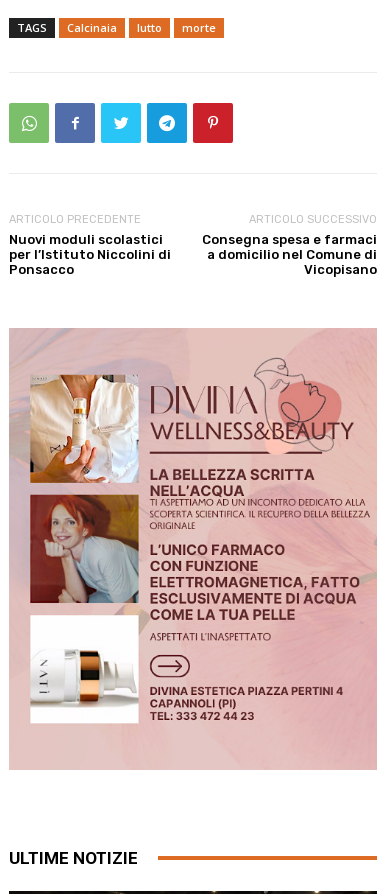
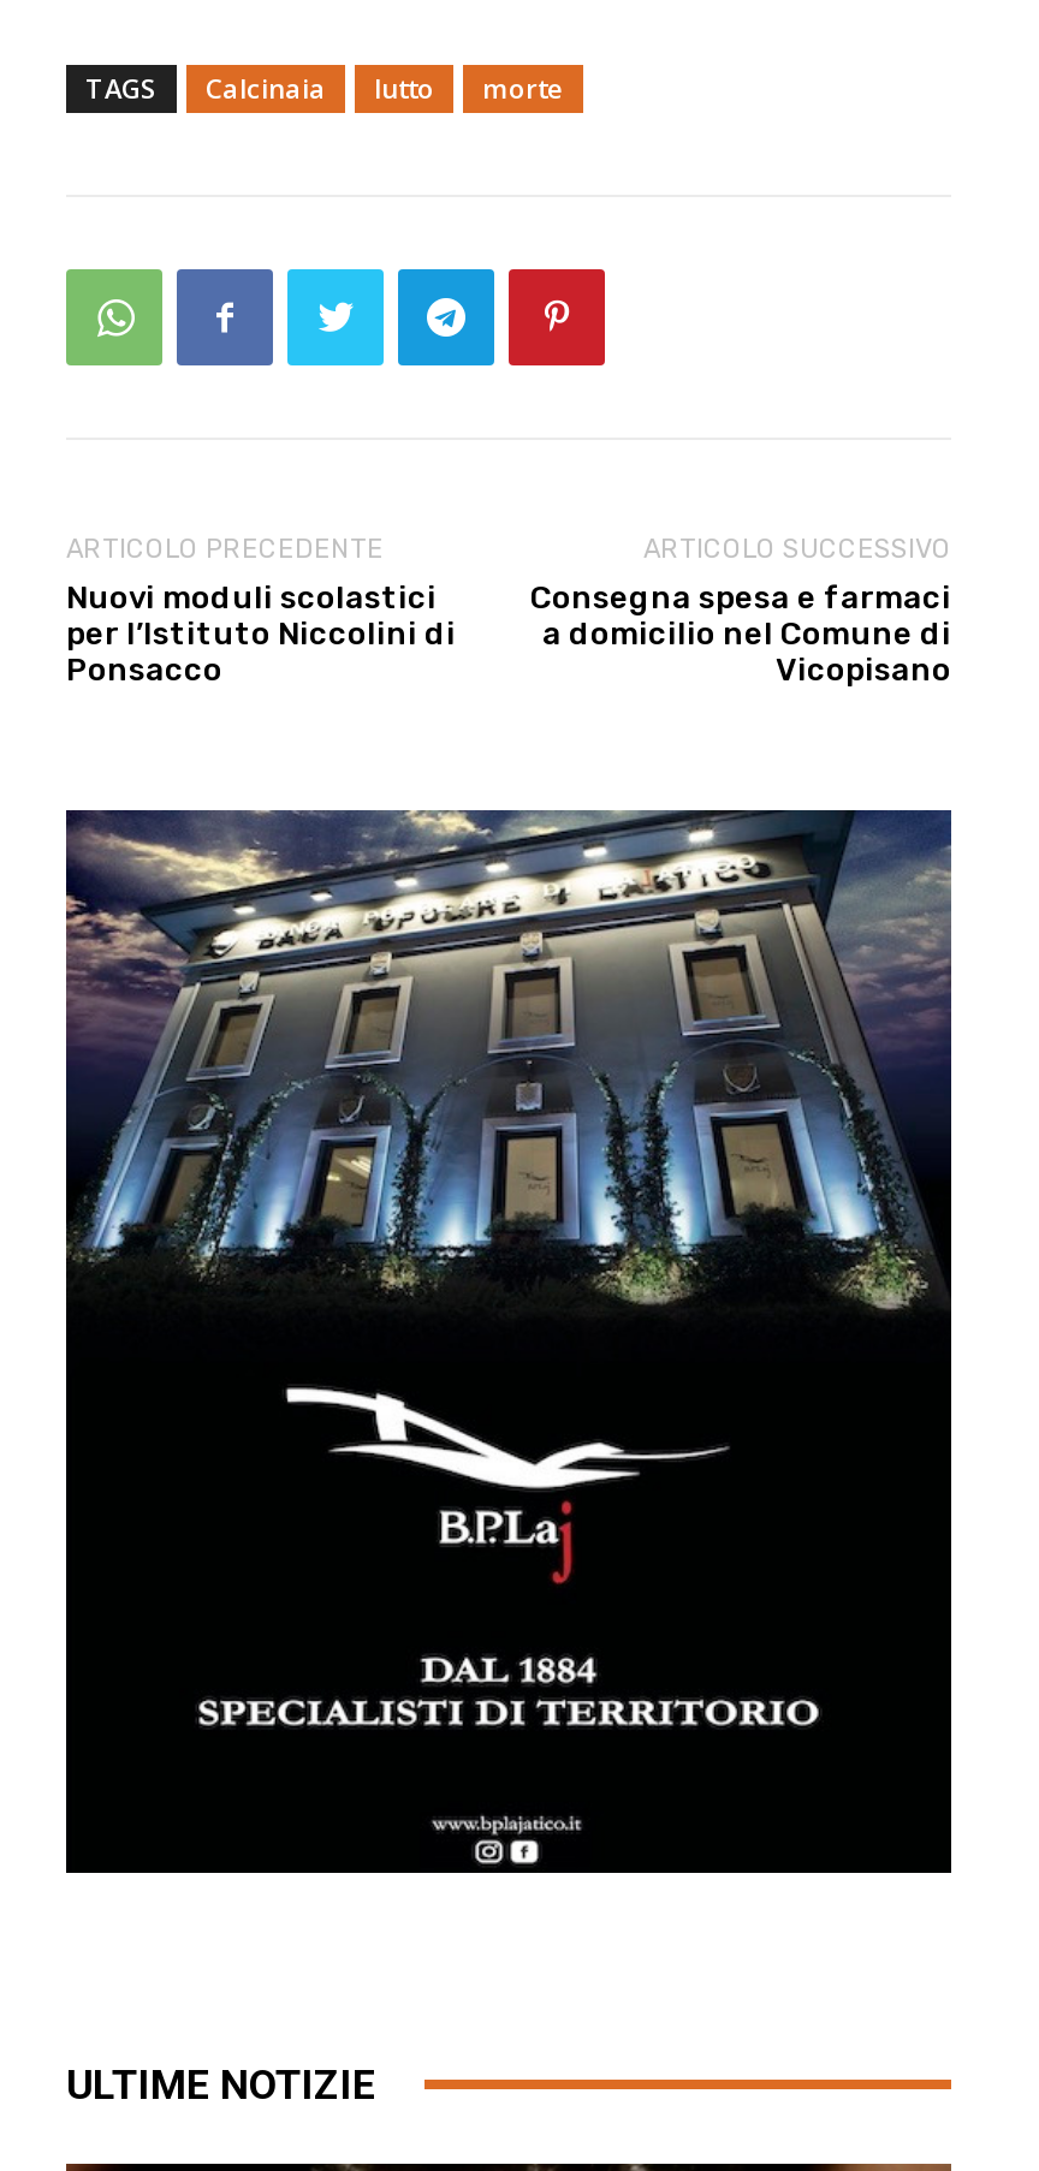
- [image]
+ [image]
